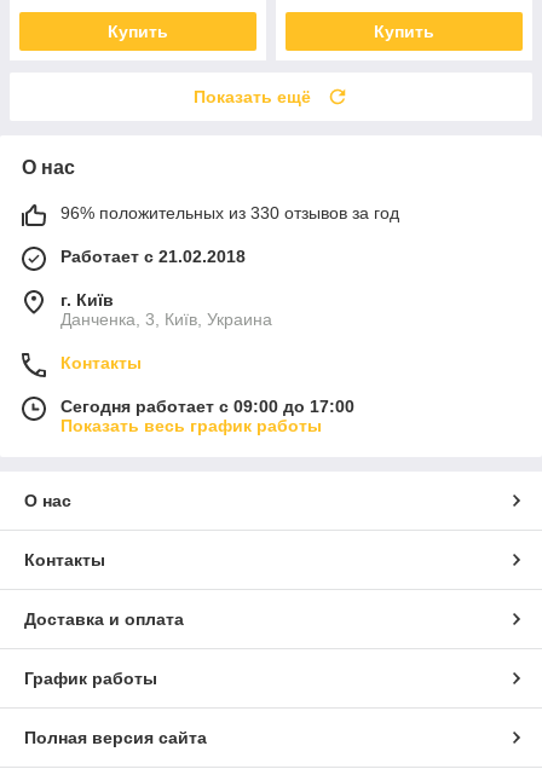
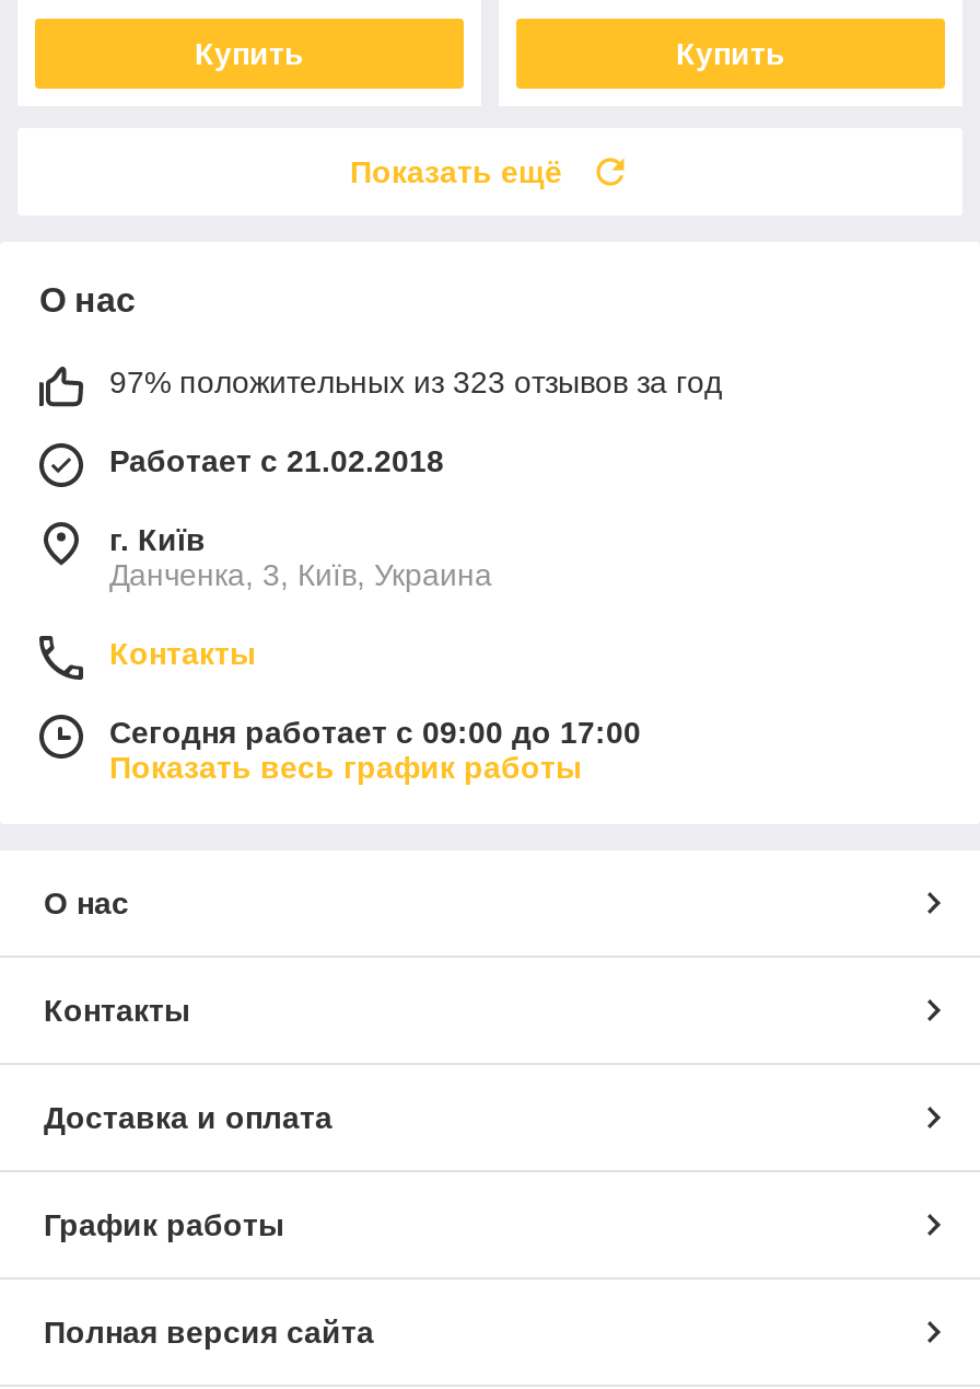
- 96% положительных из 330 отзывов за год
+ 97% положительных из 323 отзывов за год
